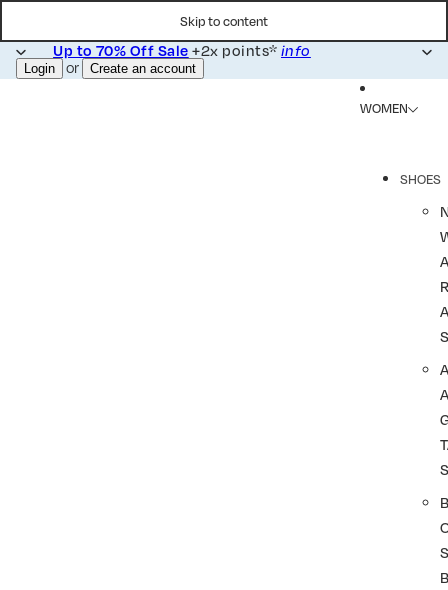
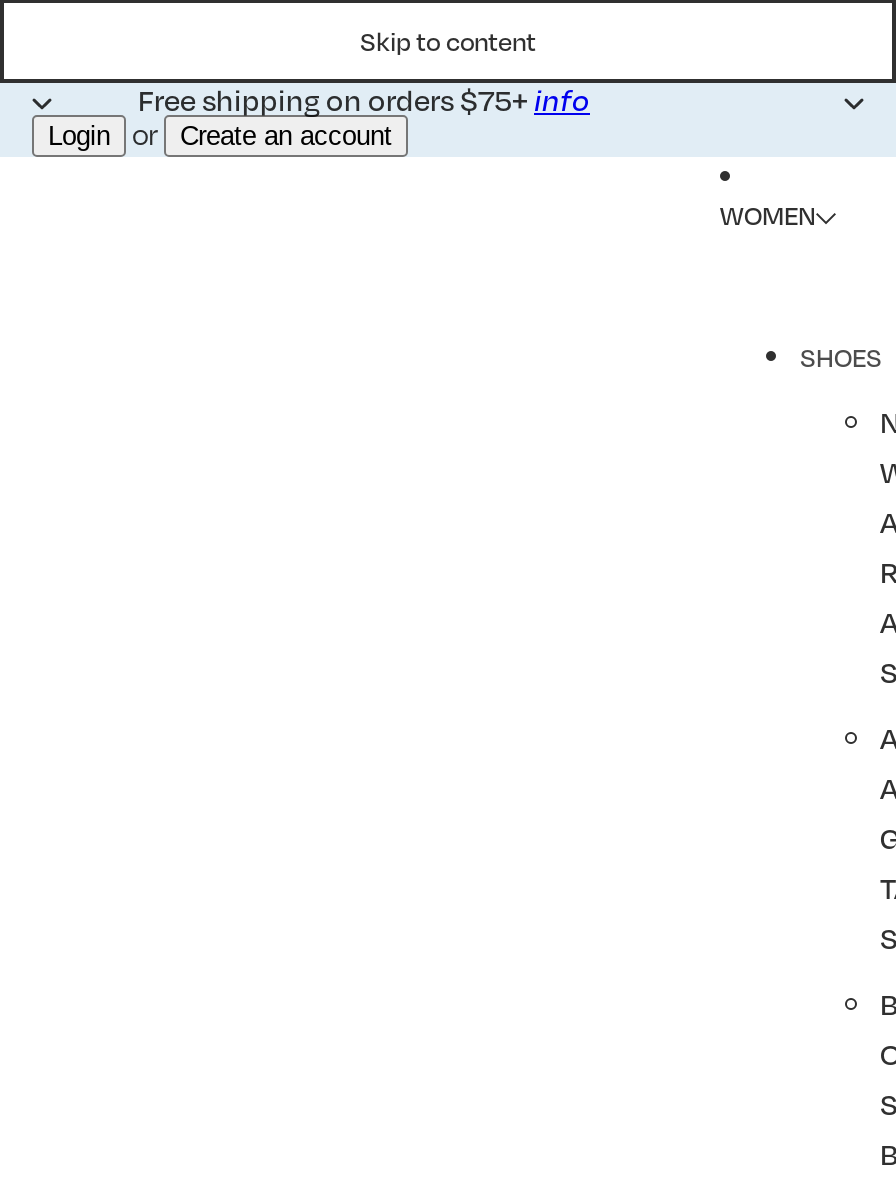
- Up to 70% Off Sale+2x points*info
+ Free shipping on orders $75+info
